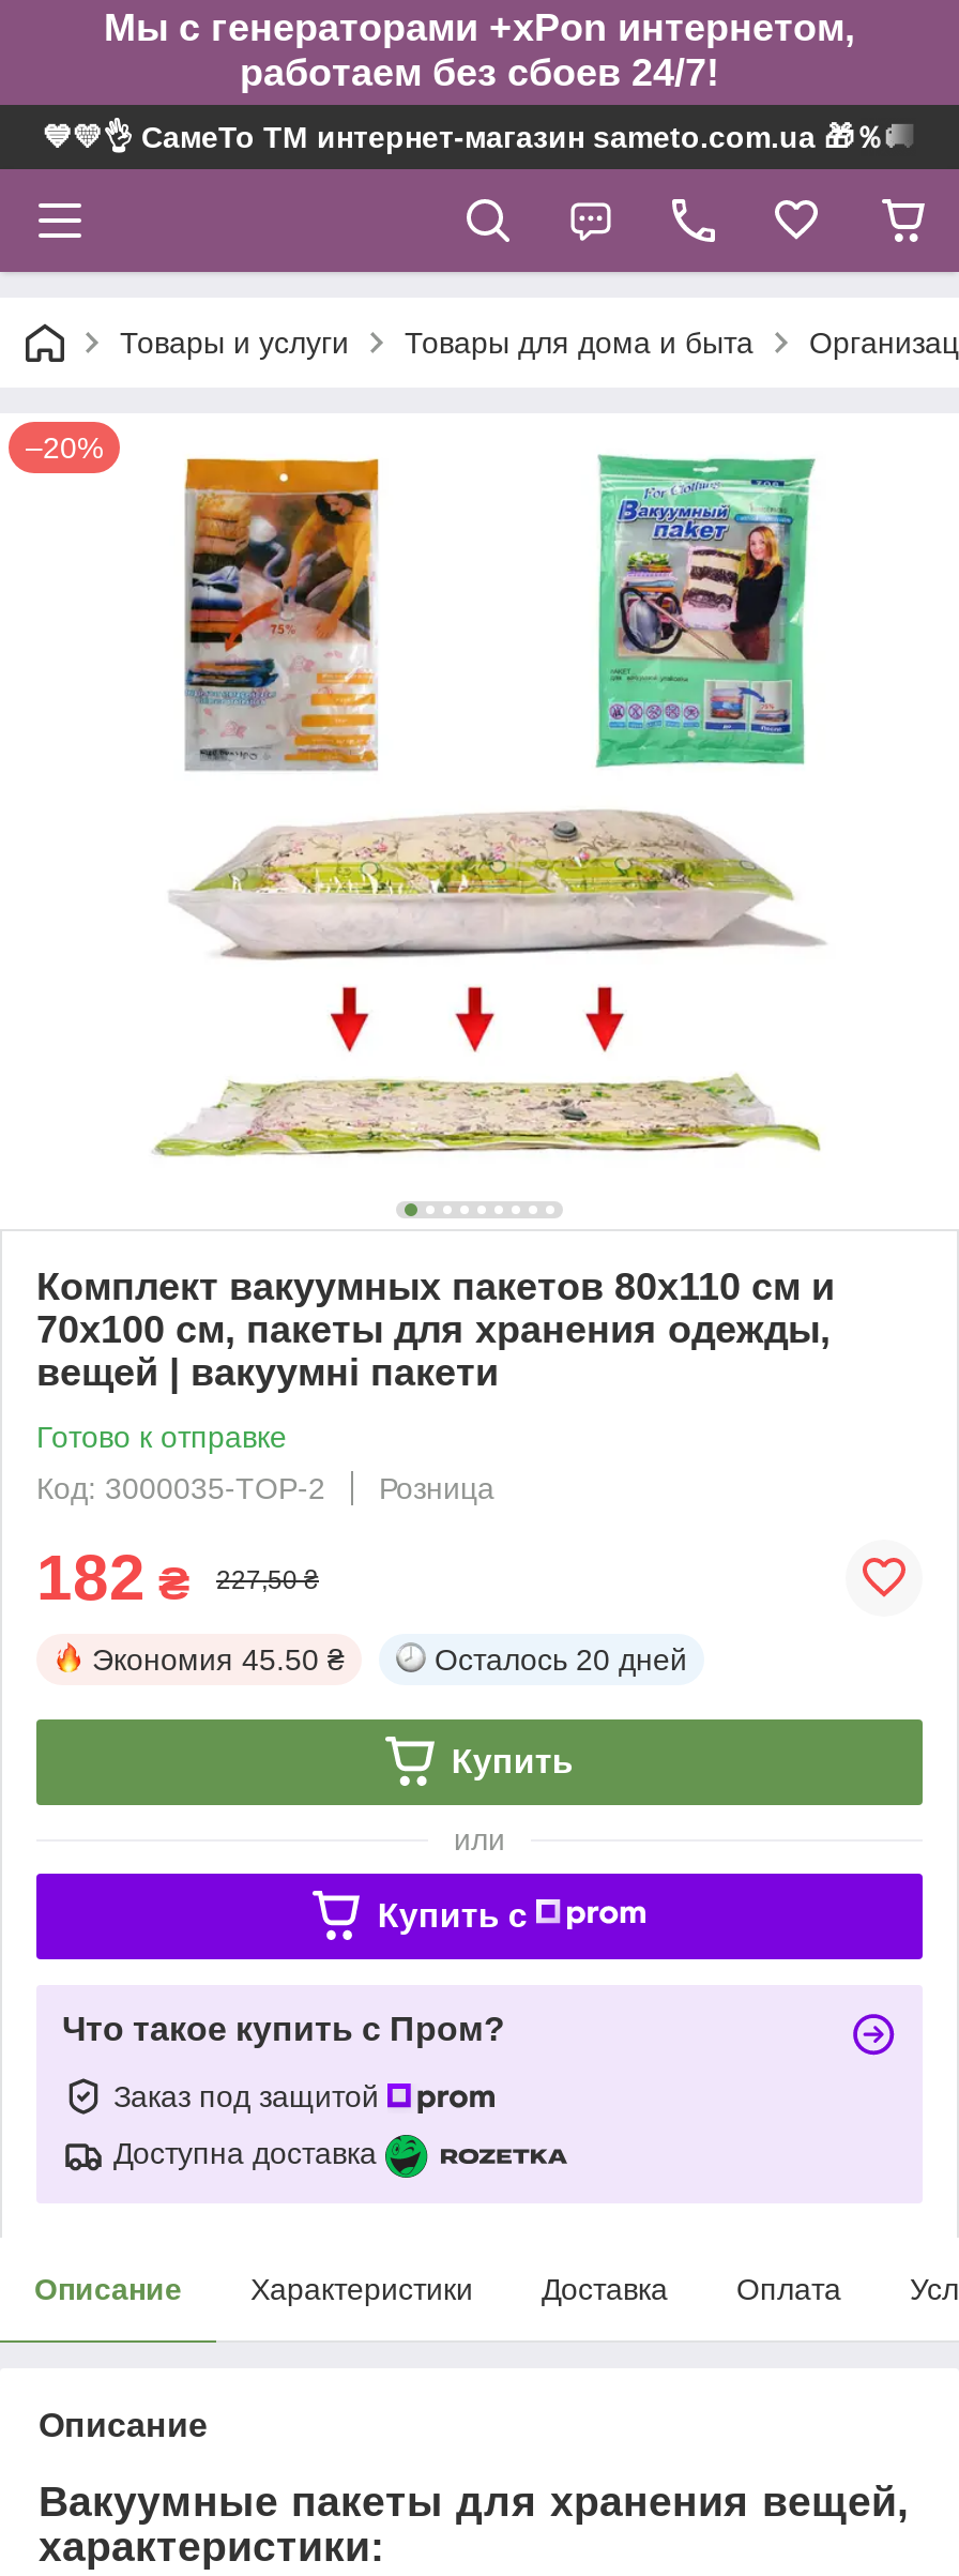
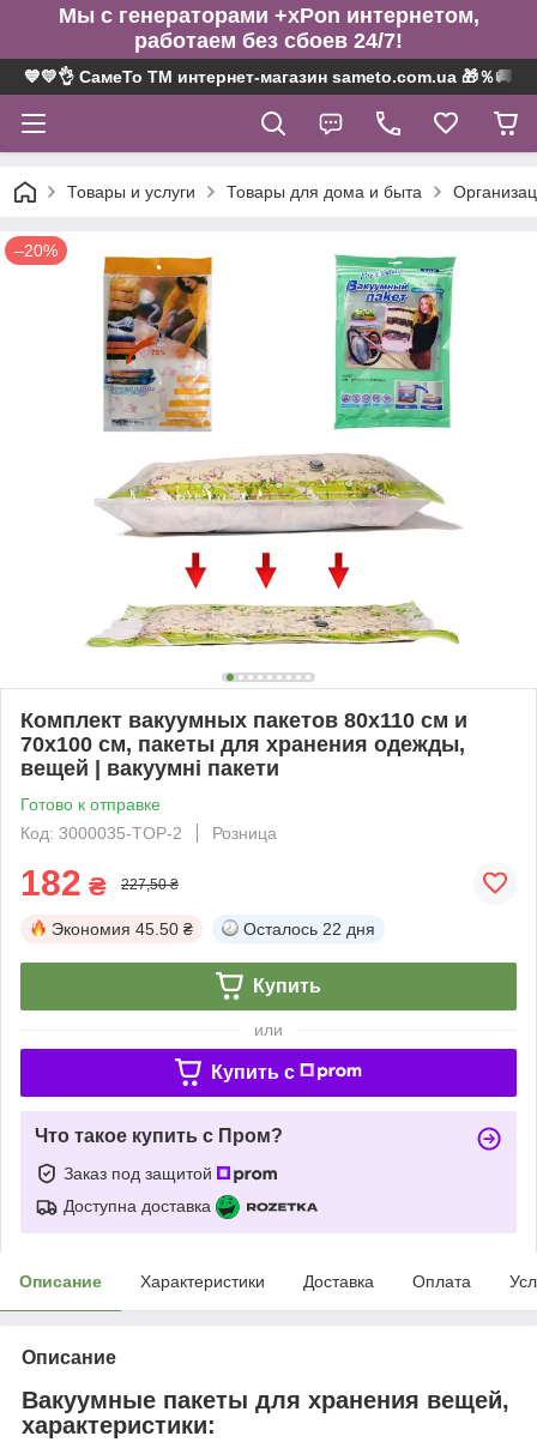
- Осталось 20 дней
+ Осталось 22 дня
